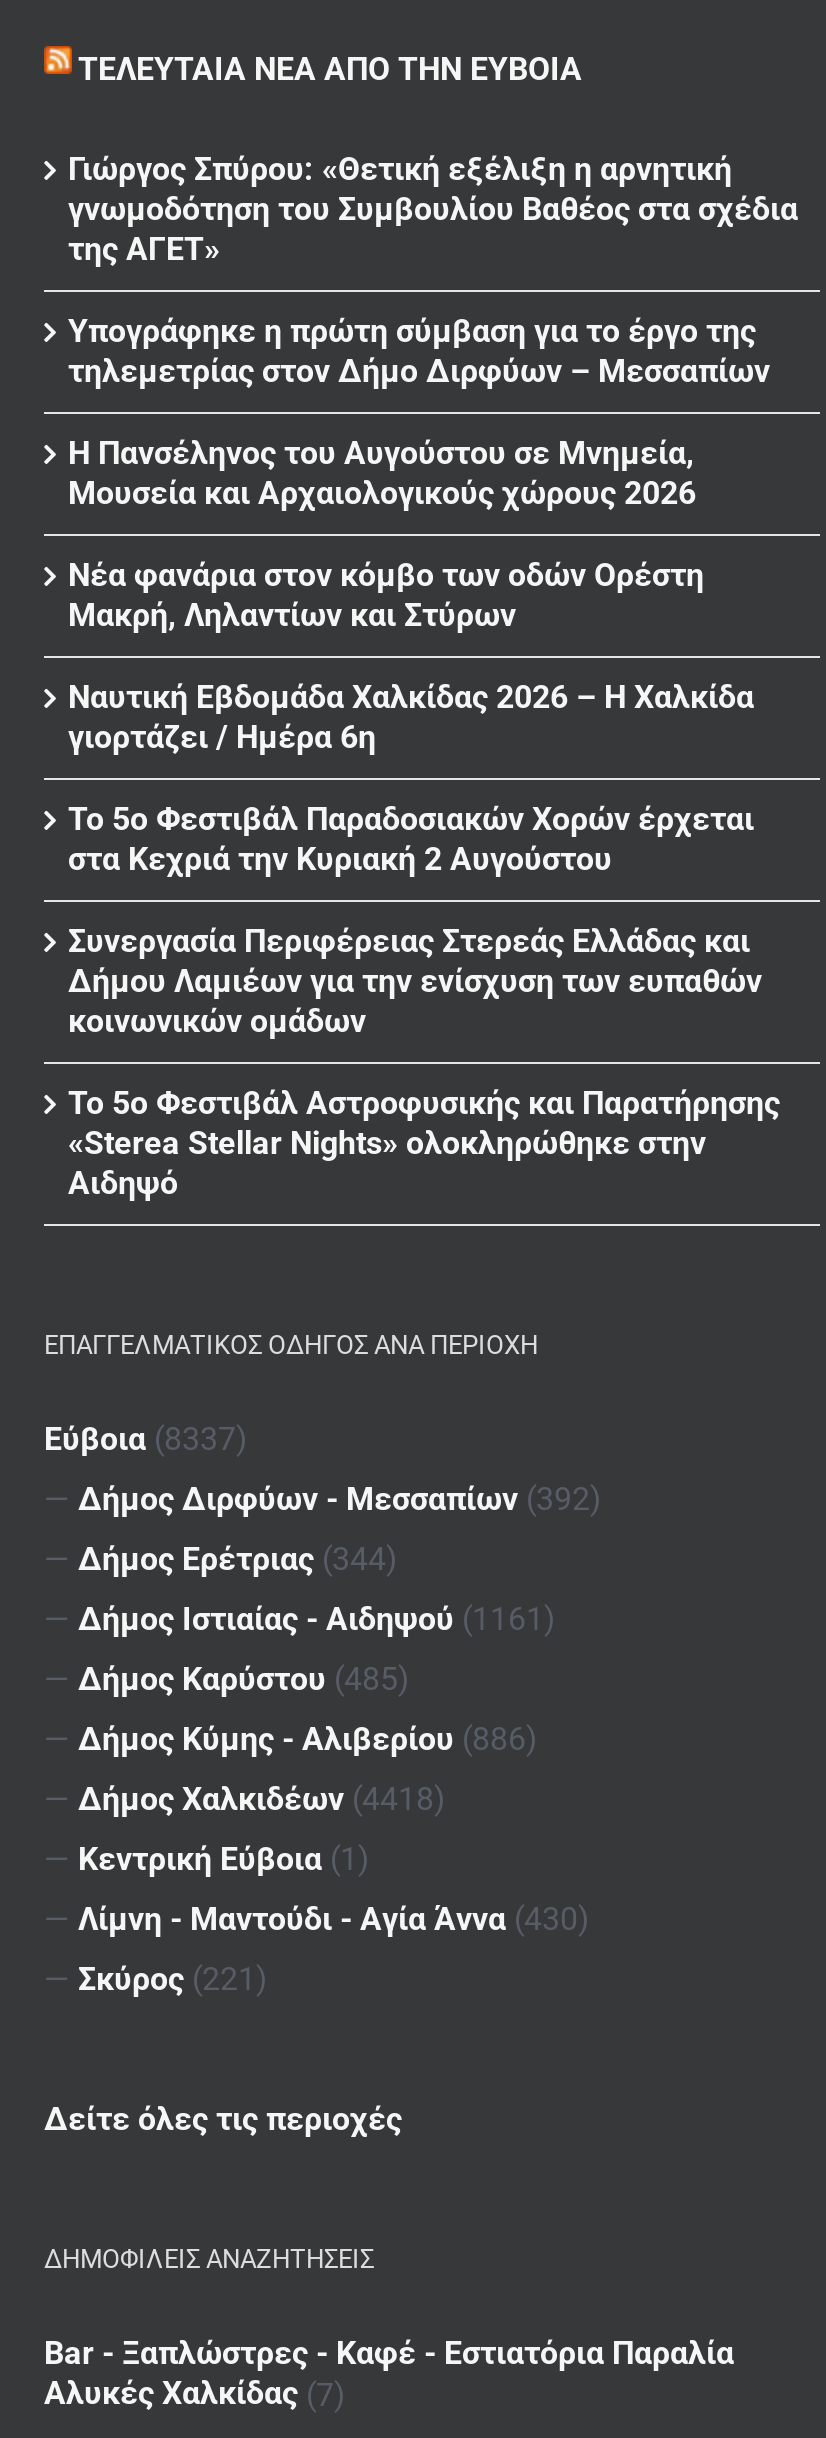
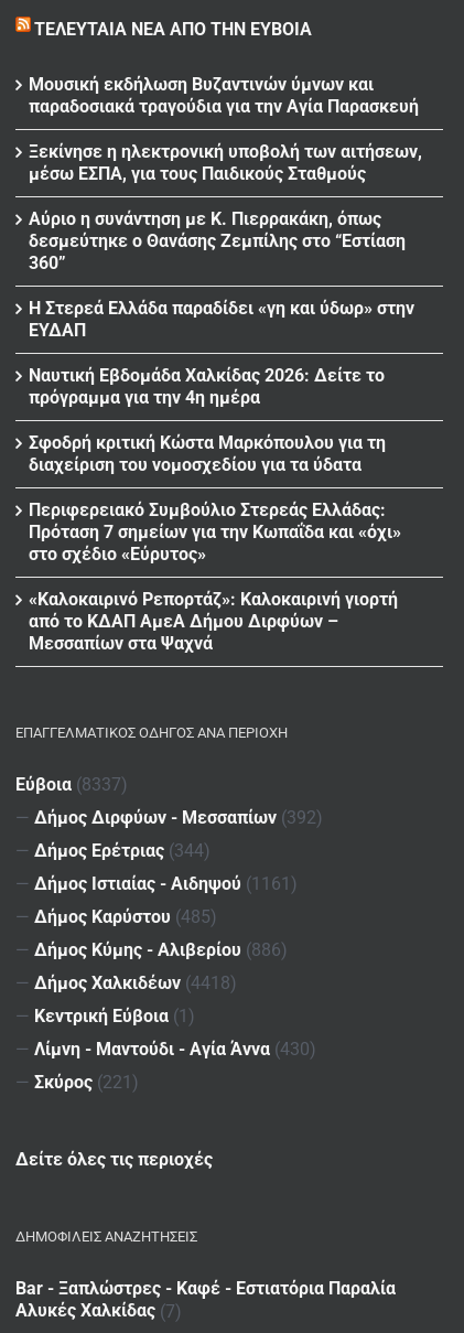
- Γιώργος Σπύρου: «Θετική εξέλιξη η αρνητική
- γνωμοδότηση του Συμβουλίου Βαθέος στα σχέδια
- της ΑΓΕΤ»
+ Μουσική εκδήλωση Βυζαντινών ύμνων και
+ παραδοσιακά τραγούδια για την Αγία Παρασκευή

- Υπογράφηκε η πρώτη σύμβαση για το έργο της
- τηλεμετρίας στον Δήμο Διρφύων – Μεσσαπίων
+ Ξεκίνησε η ηλεκτρονική υποβολή των αιτήσεων,
+ μέσω ΕΣΠΑ, για τους Παιδικούς Σταθμούς

- Η Πανσέληνος του Αυγούστου σε Μνημεία,
- Μουσεία και Αρχαιολογικούς χώρους 2026
+ Αύριο η συνάντηση με Κ. Πιερρακάκη, όπως
+ δεσμεύτηκε ο Θανάσης Ζεμπίλης στο “Εστίαση
+ 360”

- Νέα φανάρια στον κόμβο των οδών Ορέστη
- Μακρή, Ληλαντίων και Στύρων
+ Η Στερεά Ελλάδα παραδίδει «γη και ύδωρ» στην
+ ΕΥΔΑΠ

- Ναυτική Εβδομάδα Χαλκίδας 2026 – Η Χαλκίδα
- γιορτάζει / Ημέρα 6η
+ Ναυτική Εβδομάδα Χαλκίδας 2026: Δείτε το
+ πρόγραμμα για την 4η ημέρα

- Το 5ο Φεστιβάλ Παραδοσιακών Χορών έρχεται
- στα Κεχριά την Κυριακή 2 Αυγούστου
+ Σφοδρή κριτική Κώστα Μαρκόπουλου για τη
+ διαχείριση του νομοσχεδίου για τα ύδατα

- Συνεργασία Περιφέρειας Στερεάς Ελλάδας και
- Δήμου Λαμιέων για την ενίσχυση των ευπαθών
- κοινωνικών ομάδων
+ Περιφερειακό Συμβούλιο Στερεάς Ελλάδας:
+ Πρόταση 7 σημείων για την Κωπαΐδα και «όχι»
+ στο σχέδιο «Εύρυτος»

- Το 5ο Φεστιβάλ Αστροφυσικής και Παρατήρησης
- «Sterea Stellar Nights» ολοκληρώθηκε στην
- Αιδηψό
+ «Καλοκαιρινό Ρεπορτάζ»: Καλοκαιρινή γιορτή
+ από το ΚΔΑΠ ΑμεΑ Δήμου Διρφύων –
+ Μεσσαπίων στα Ψαχνά
